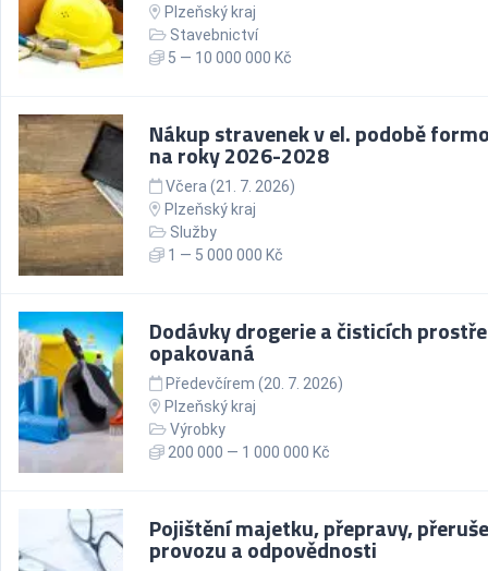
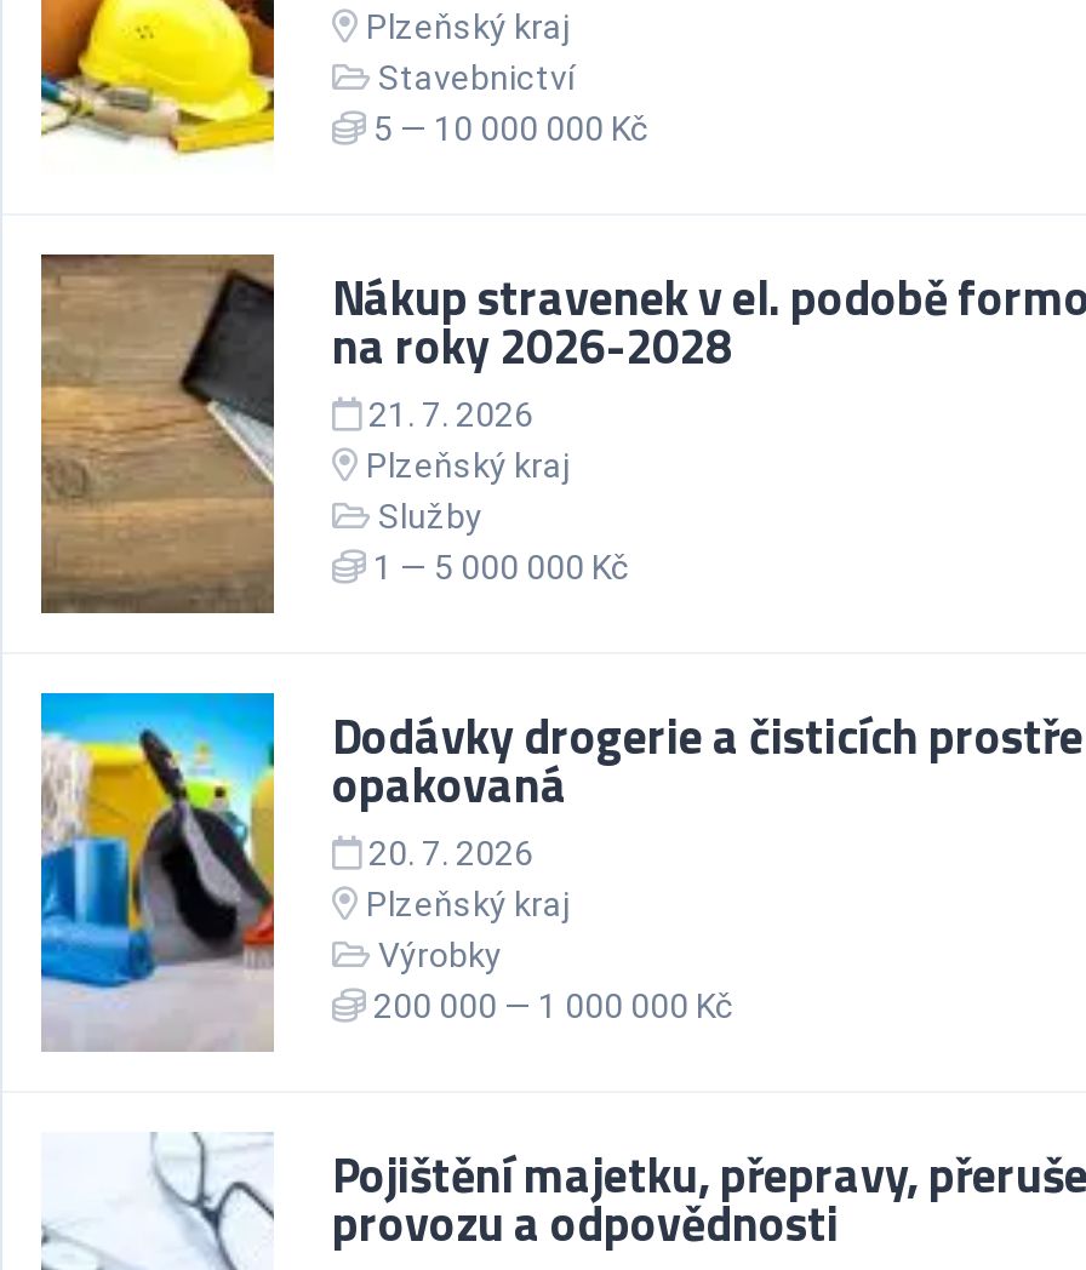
- Včera (21. 7. 2026)
+ 21. 7. 2026

- Předevčírem (20. 7. 2026)
+ 20. 7. 2026
